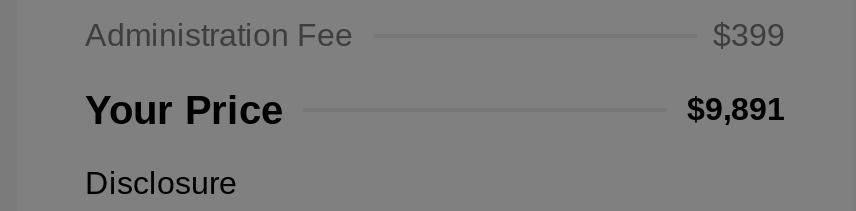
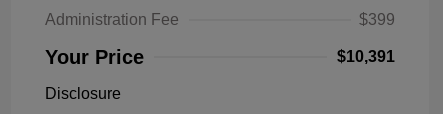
- $9,891
+ $10,391
